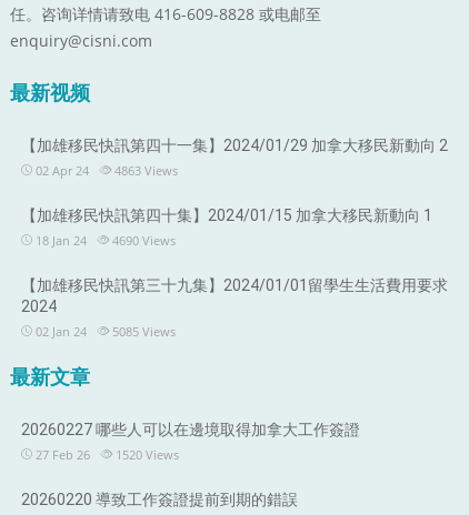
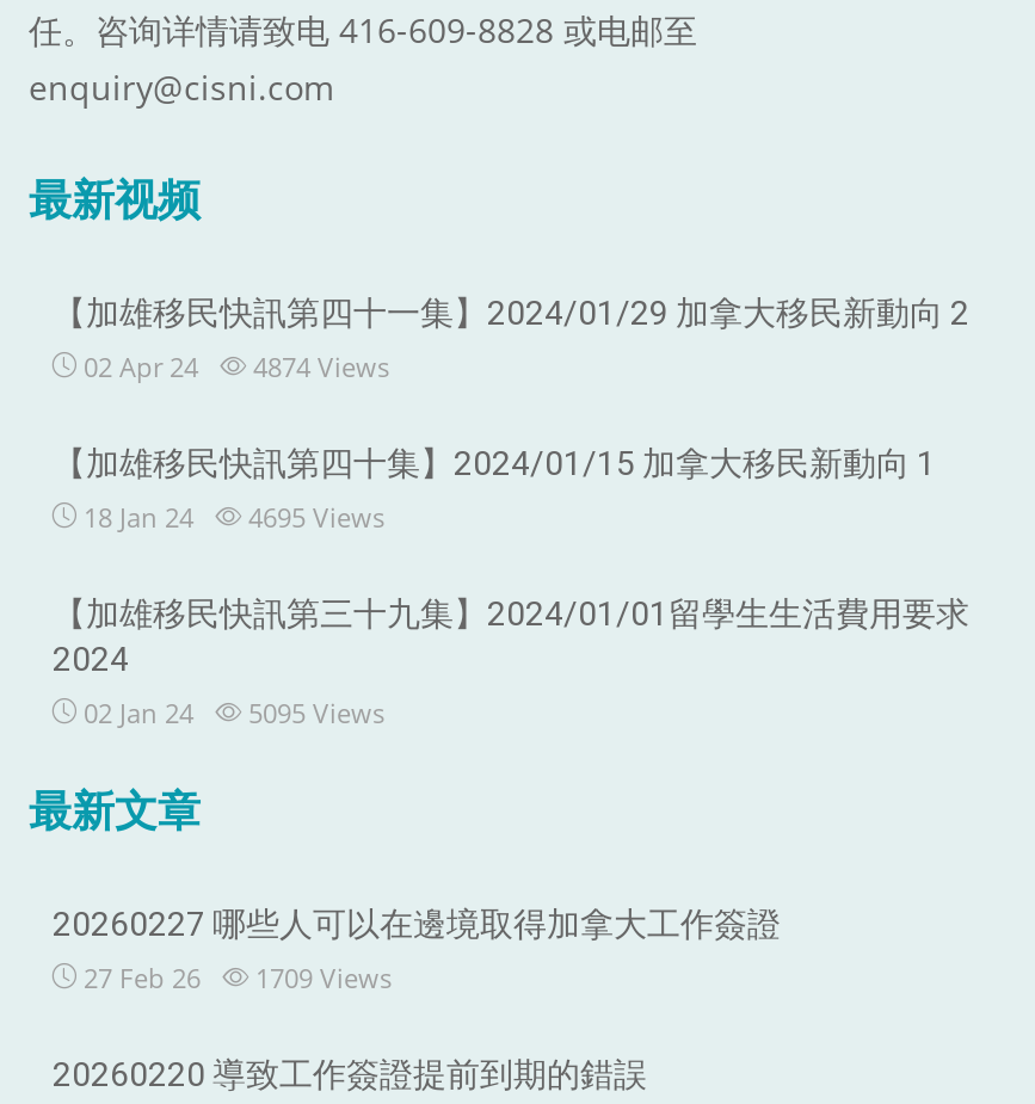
- 02 Apr 24 4863 Views
+ 02 Apr 24 4874 Views

- 18 Jan 24 4690 Views
+ 18 Jan 24 4695 Views

- 02 Jan 24 5085 Views
+ 02 Jan 24 5095 Views

- 27 Feb 26 1520 Views
+ 27 Feb 26 1709 Views
